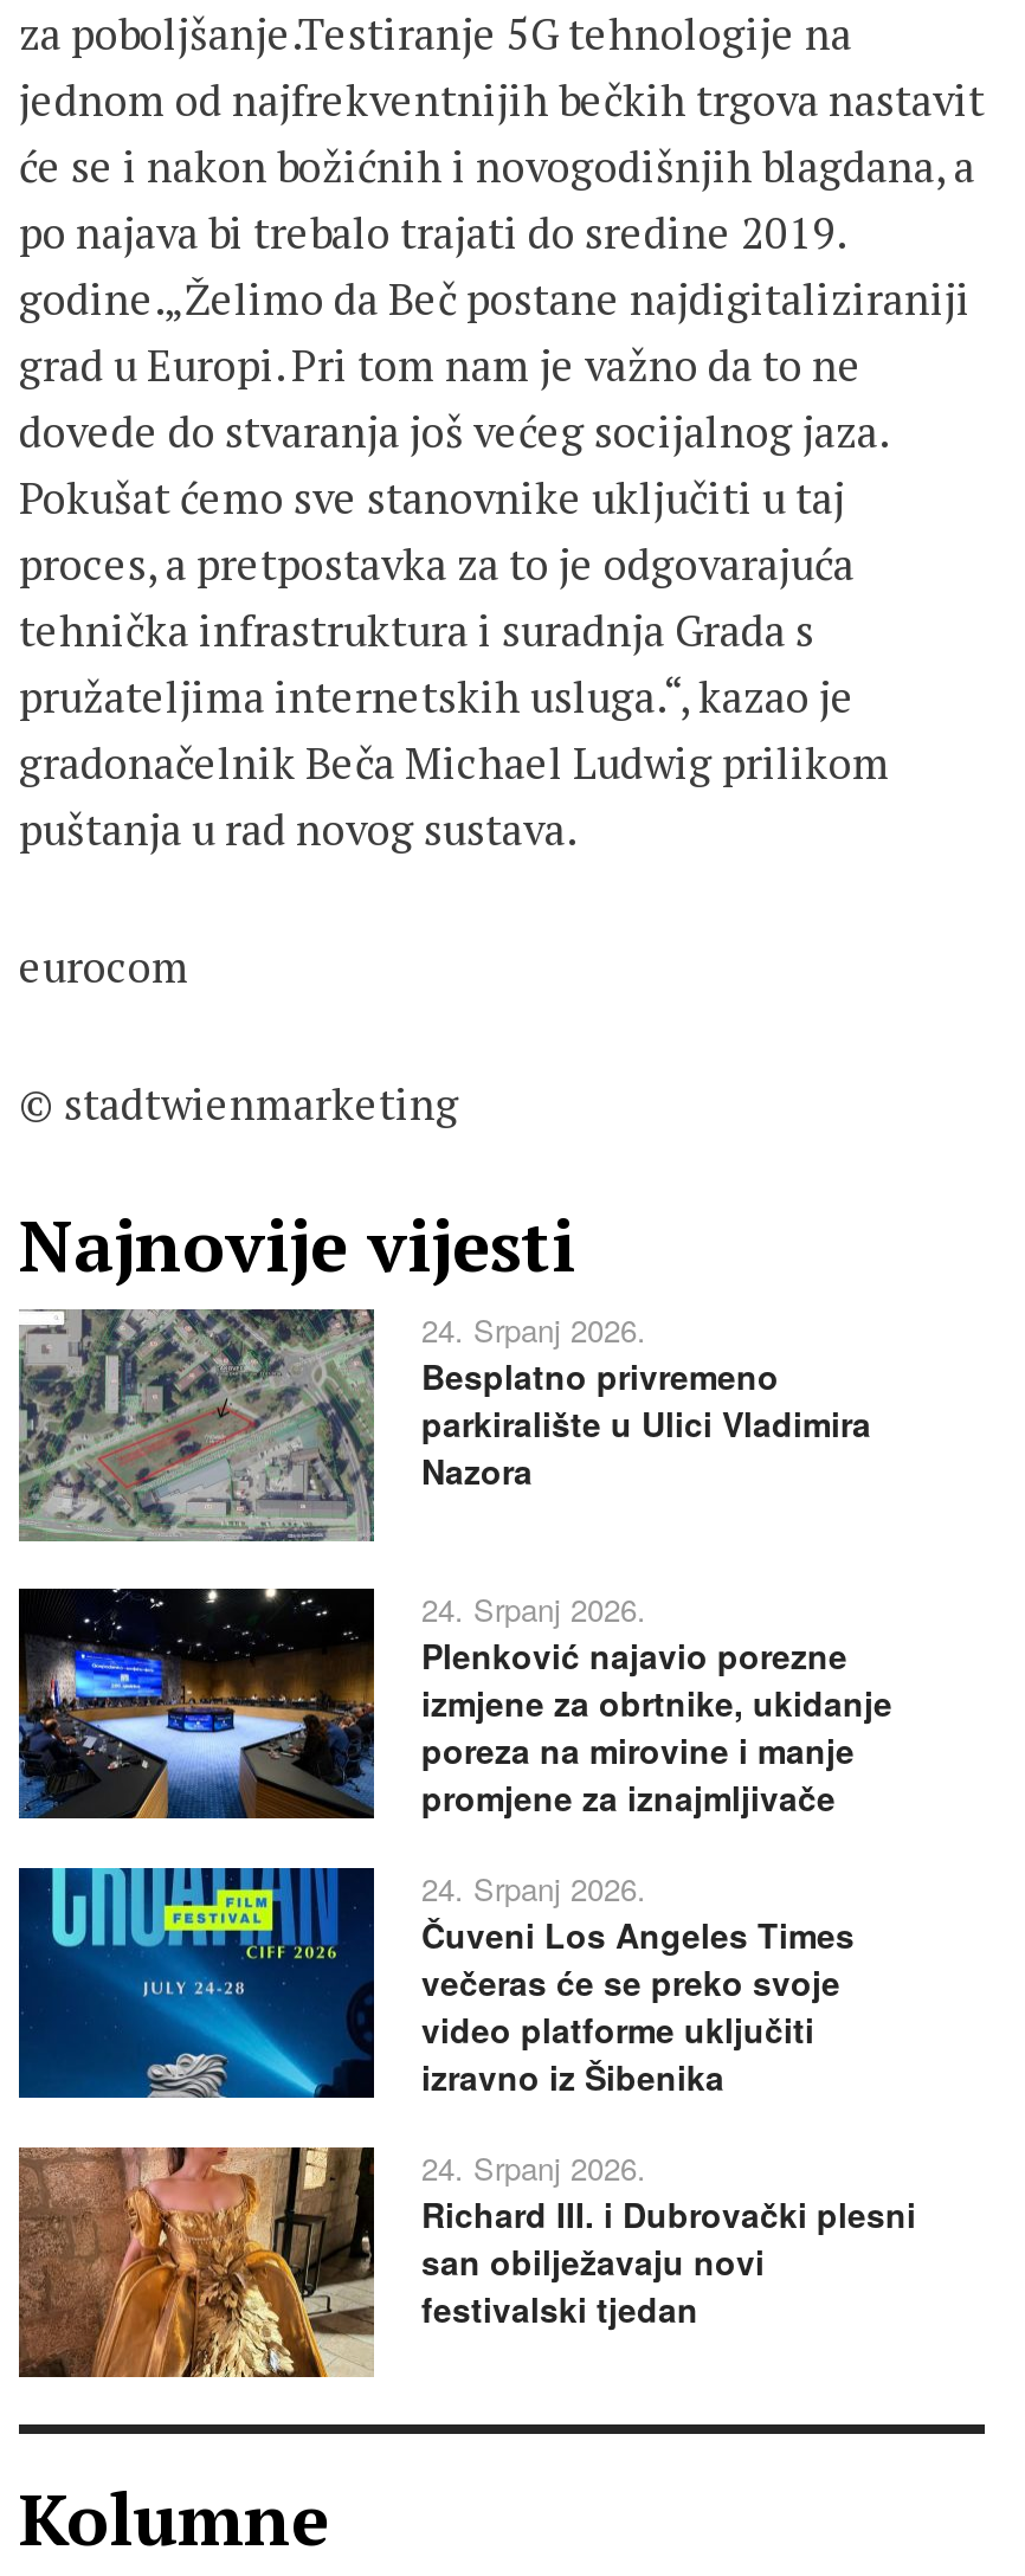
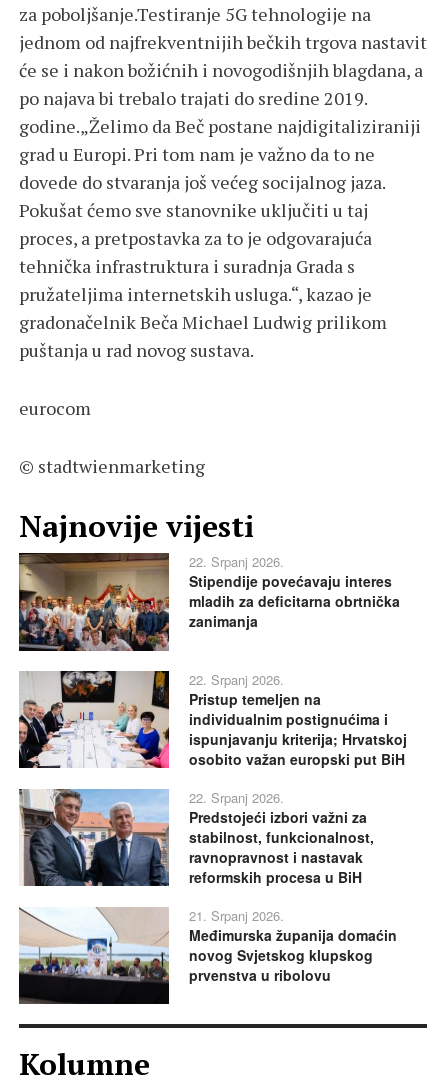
- [image]
- 24. Srpanj 2026.
- Besplatno privremeno
- parkiralište u Ulici Vladimira
- Nazora
+ [image]
+ 22. Srpanj 2026.
+ Stipendije povećavaju interes
+ mladih za deficitarna obrtnička
+ zanimanja

- [image]
- 24. Srpanj 2026.
- Plenković najavio porezne
- izmjene za obrtnike, ukidanje
- poreza na mirovine i manje
- promjene za iznajmljivače
+ [image]
+ 22. Srpanj 2026.
+ Pristup temeljen na
+ individualnim postignućima i
+ ispunjavanju kriterija; Hrvatskoj
+ osobito važan europski put BiH

- [image]
- 24. Srpanj 2026.
- Čuveni Los Angeles Times
- večeras će se preko svoje
- video platforme uključiti
- izravno iz Šibenika
+ [image]
+ 22. Srpanj 2026.
+ Predstojeći izbori važni za
+ stabilnost, funkcionalnost,
+ ravnopravnost i nastavak
+ reformskih procesa u BiH

- [image]
- 24. Srpanj 2026.
- Richard III. i Dubrovački plesni
- san obilježavaju novi
- festivalski tjedan
+ [image]
+ 21. Srpanj 2026.
+ Međimurska županija domaćin
+ novog Svjetskog klupskog
+ prvenstva u ribolovu
